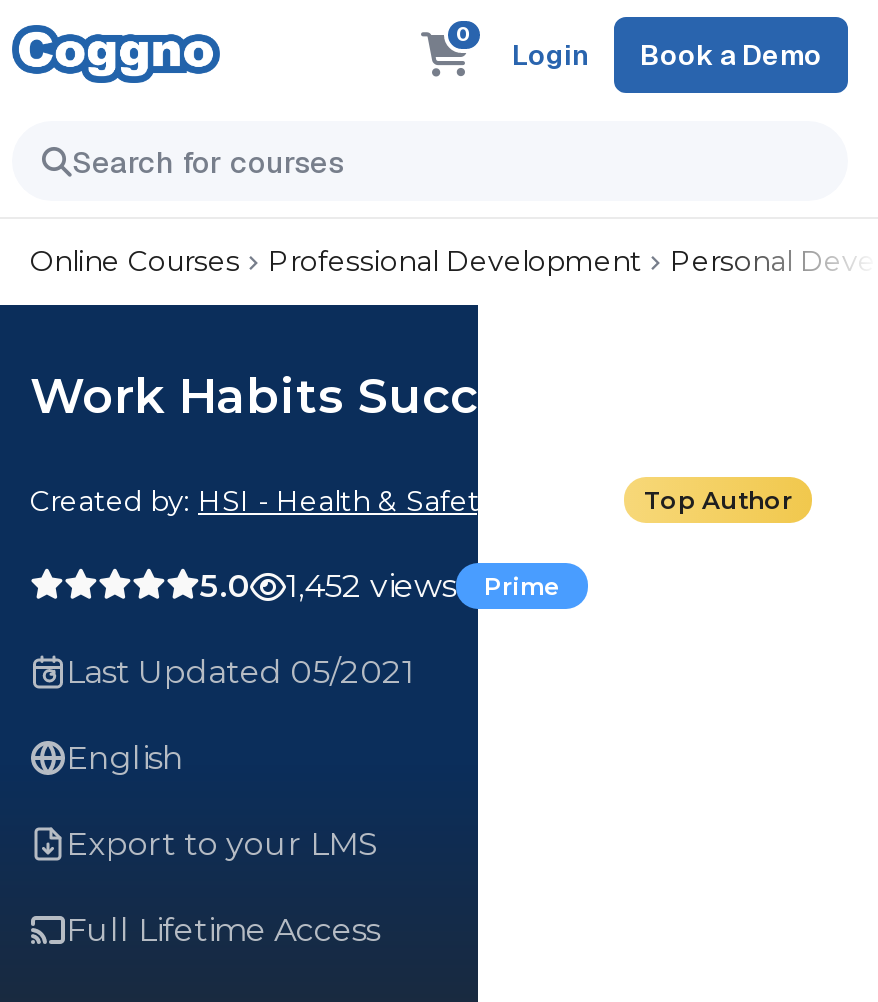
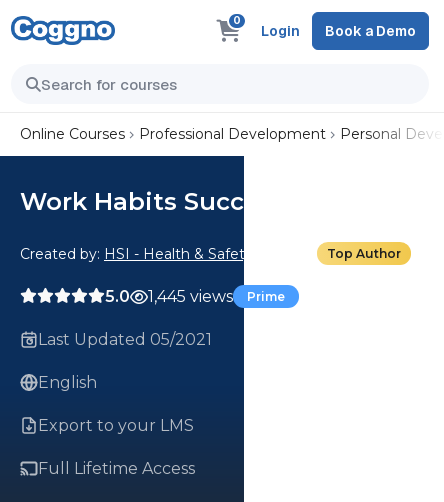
- 5.0 1,452 views Prime
+ 5.0 1,445 views Prime
